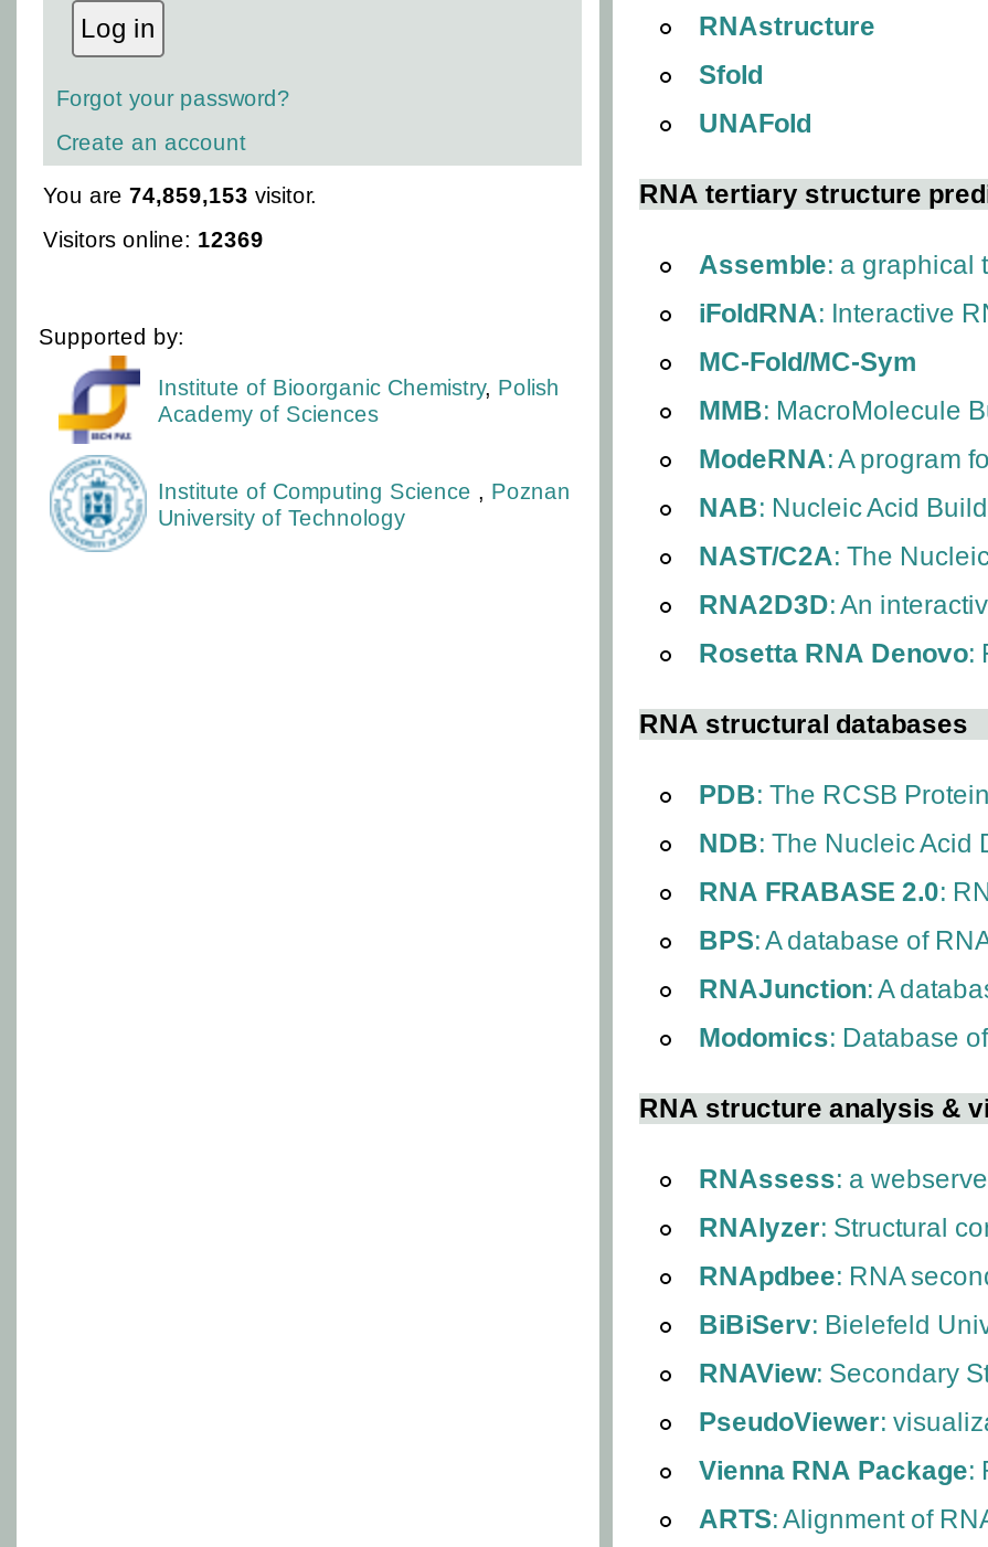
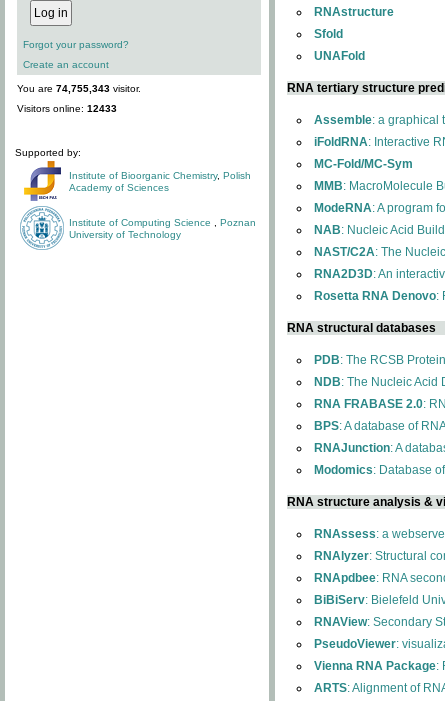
- You are 74,859,153 visitor.
+ You are 74,755,343 visitor.

- Visitors online: 12369
+ Visitors online: 12433
